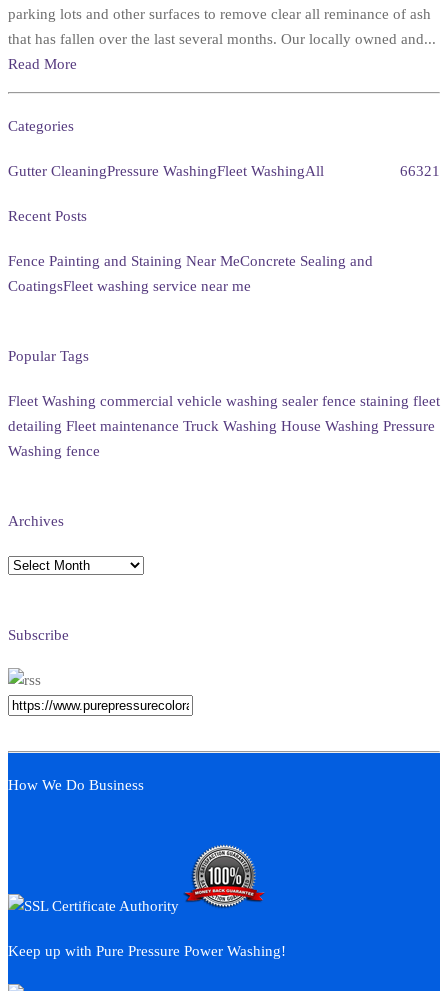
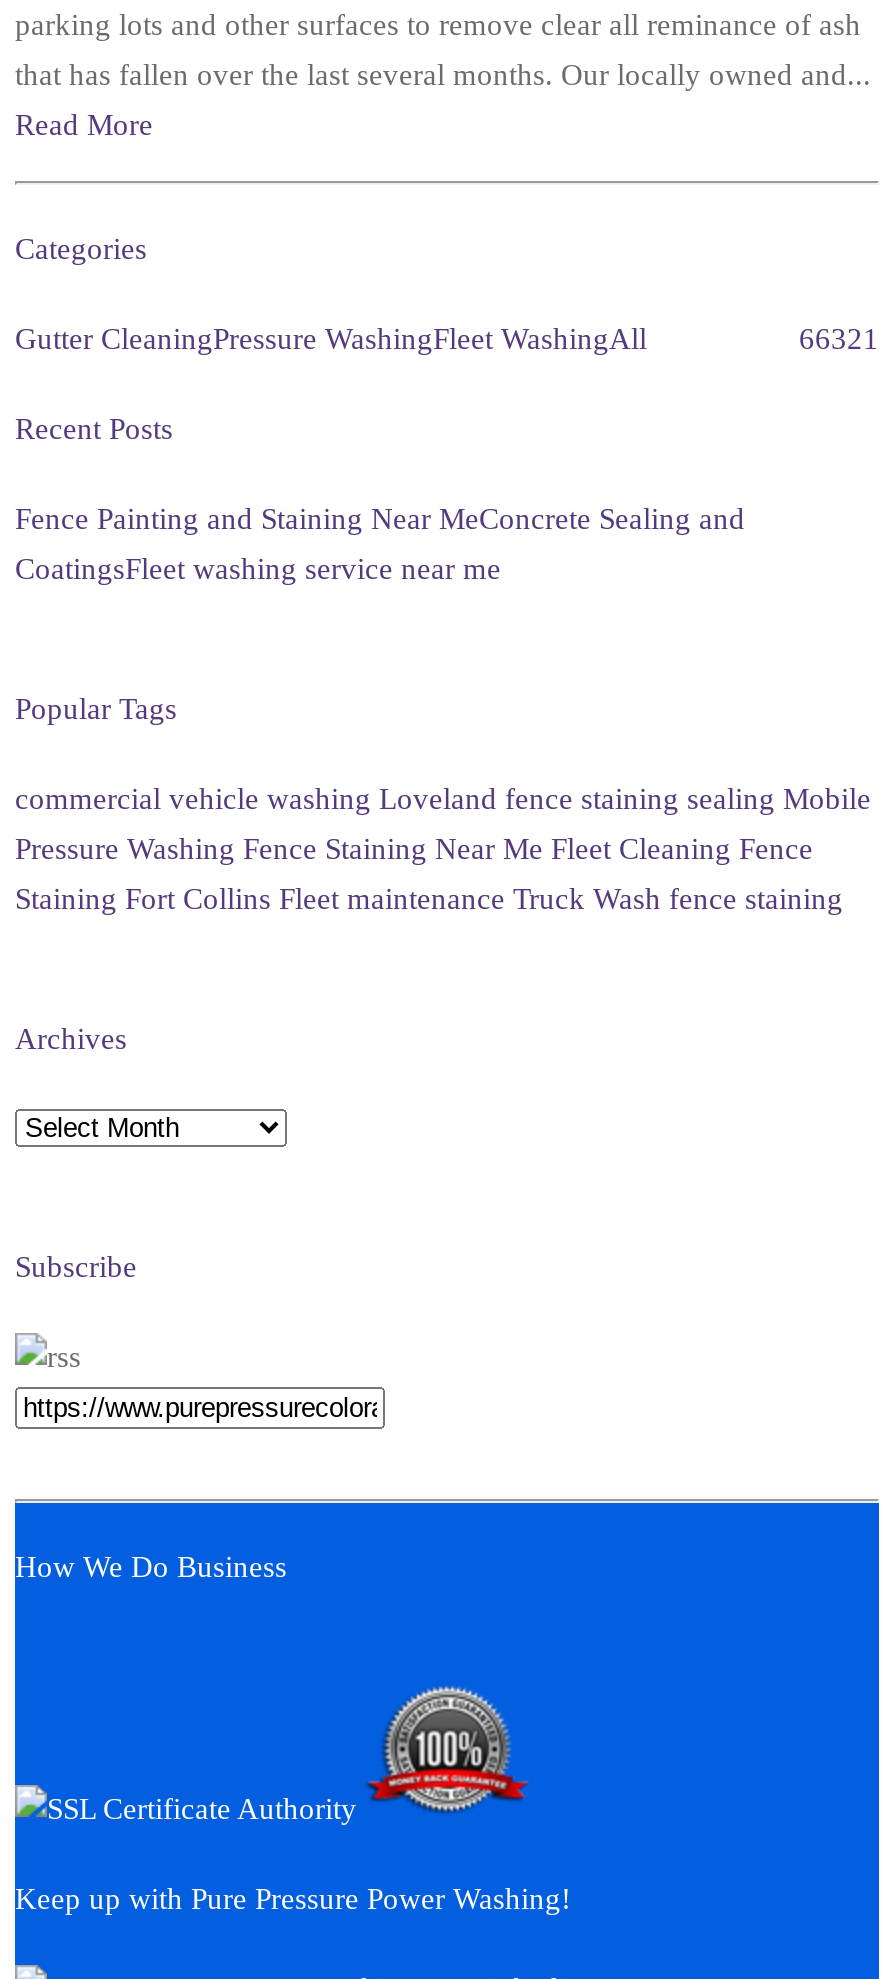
- Fleet Washing commercial vehicle washing sealer fence staining fleet
+ commercial vehicle washing Loveland fence staining sealing Mobile

- detailing Fleet maintenance Truck Washing House Washing Pressure
+ Pressure Washing Fence Staining Near Me Fleet Cleaning Fence

- Washing fence
+ Staining Fort Collins Fleet maintenance Truck Wash fence staining
